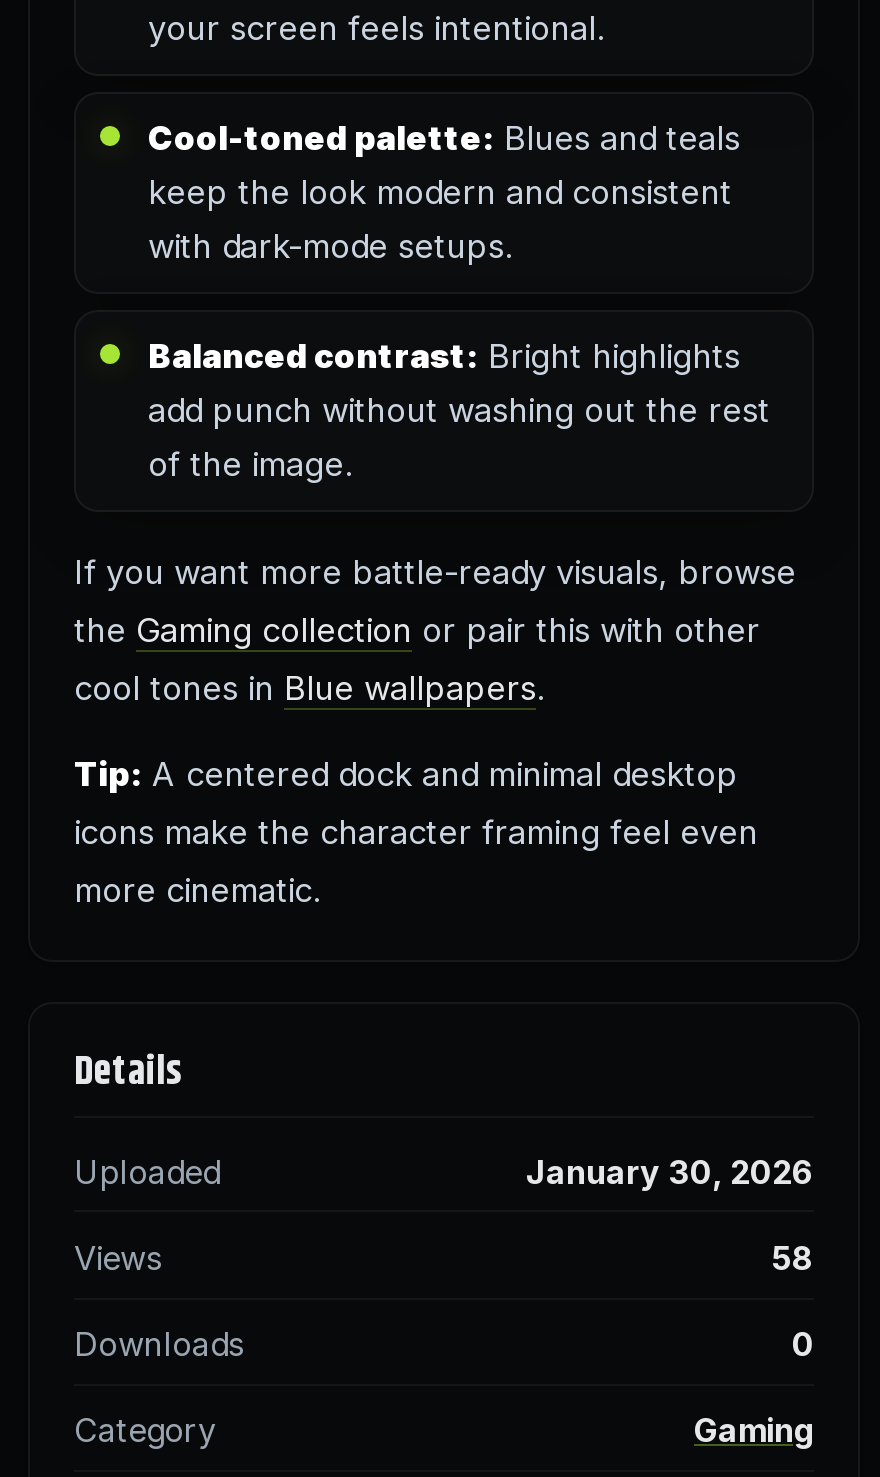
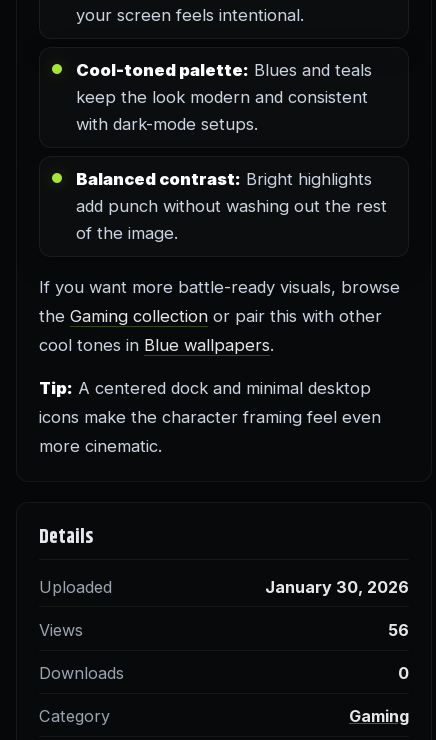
- 58
+ 56
